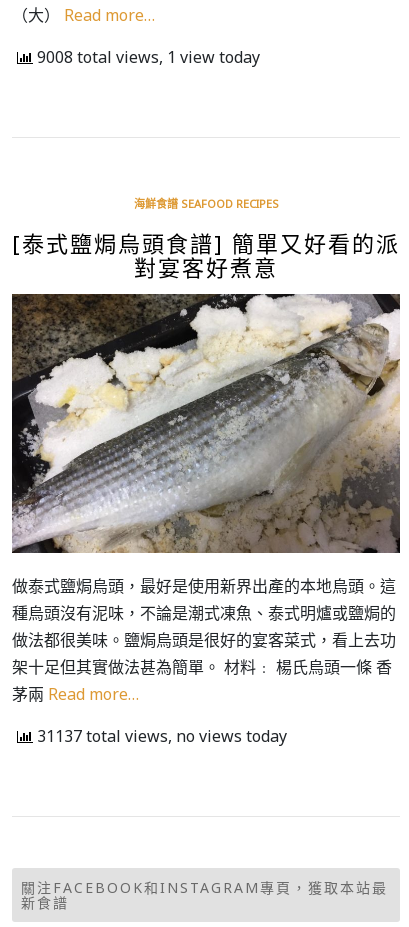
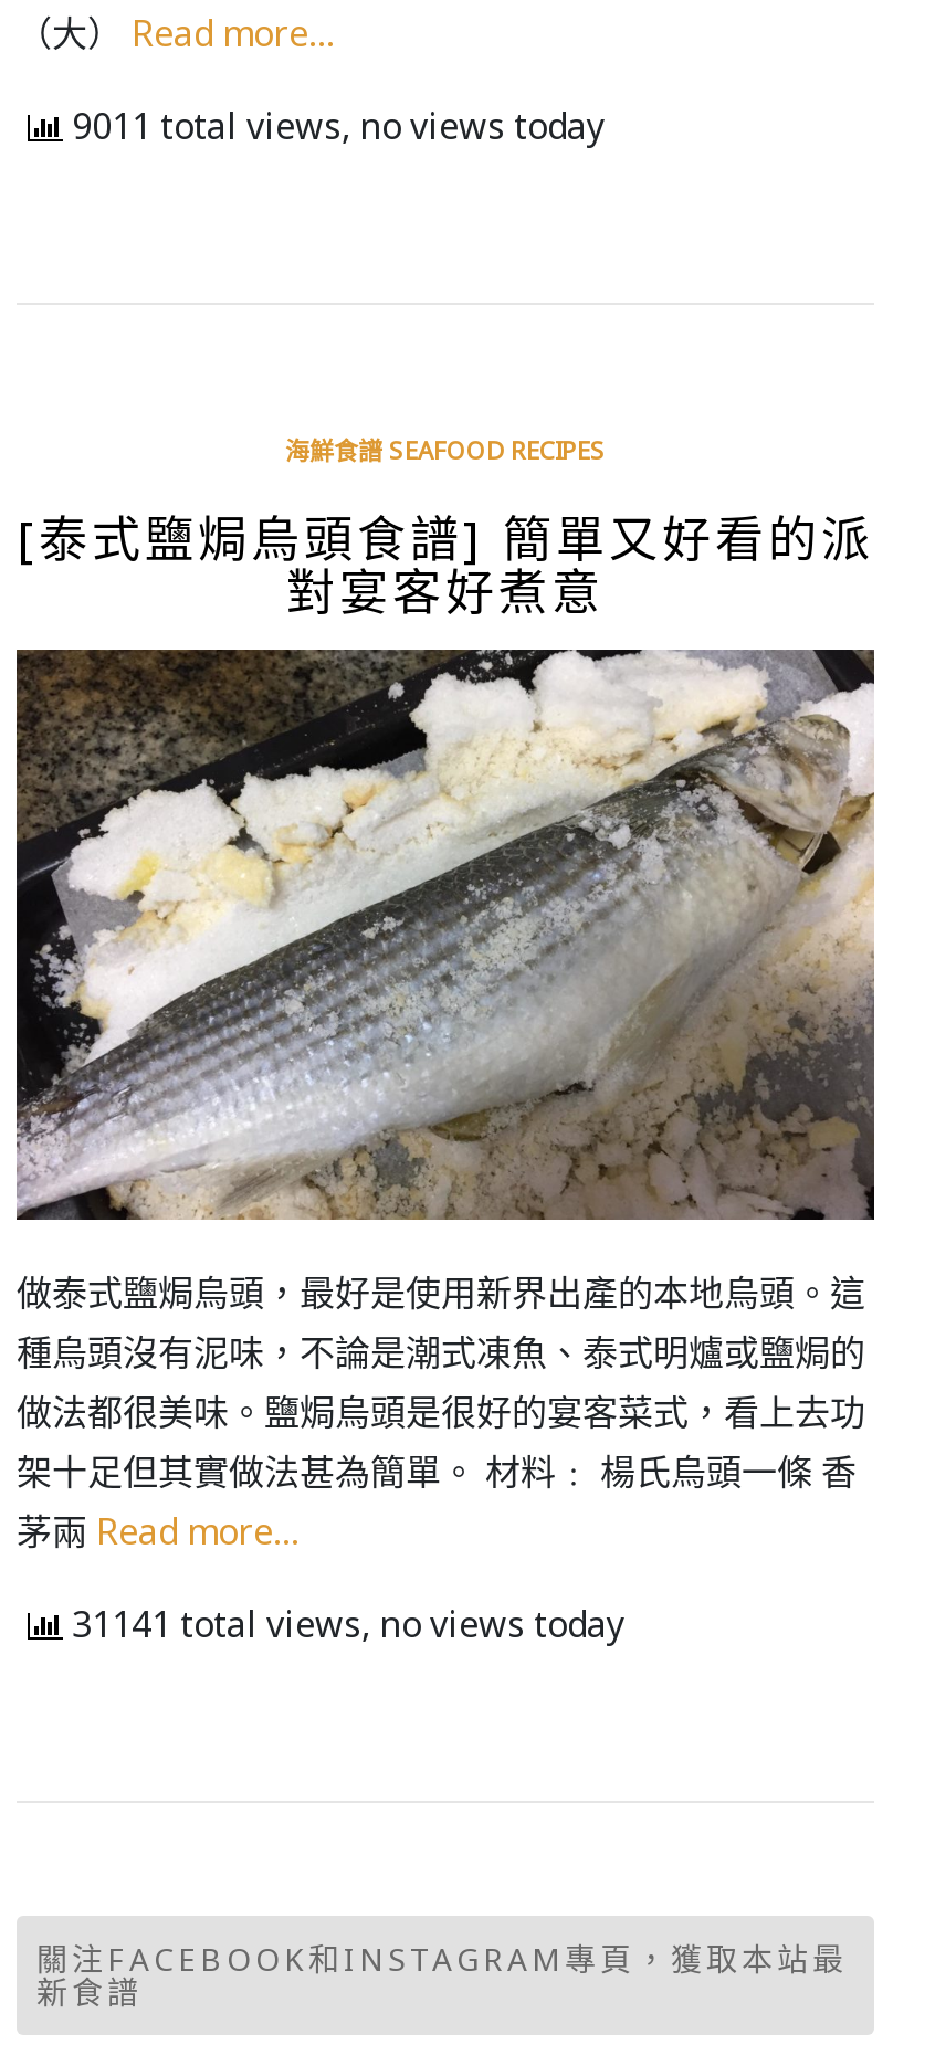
- 9008 total views, 1 view today
+ 9011 total views, no views today

- 31137 total views, no views today
+ 31141 total views, no views today
